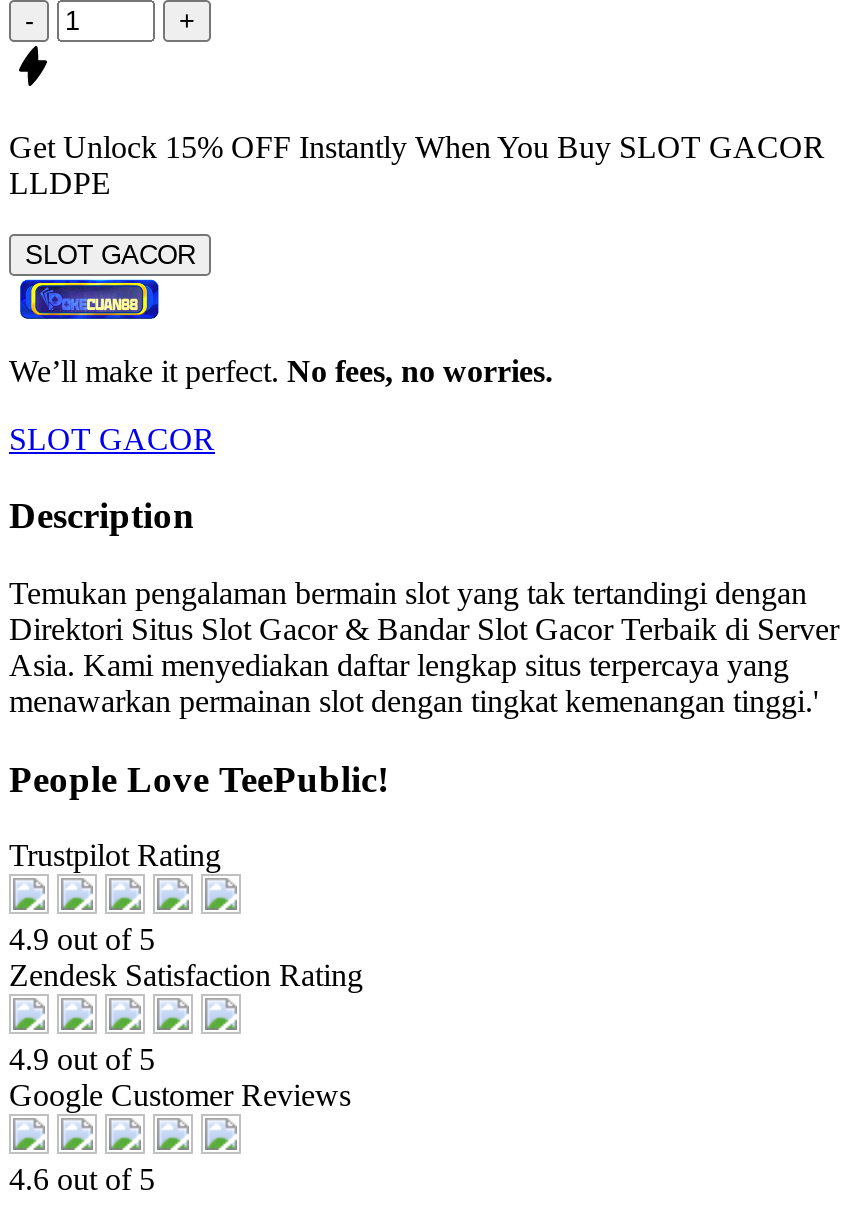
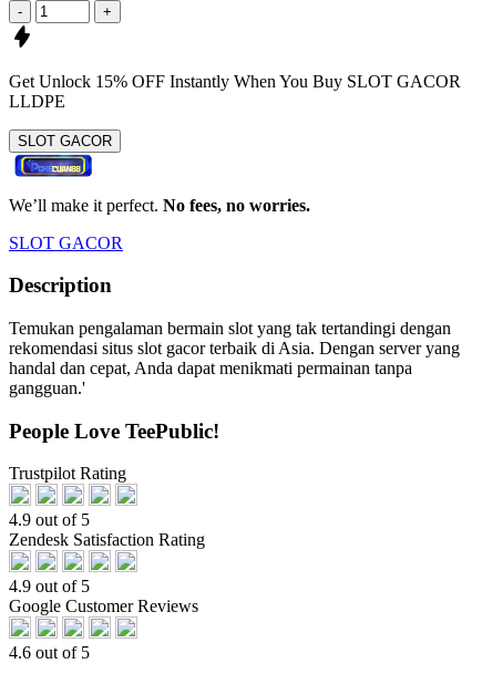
- Direktori Situs Slot Gacor & Bandar Slot Gacor Terbaik di Server
- Asia. Kami menyediakan daftar lengkap situs terpercaya yang
- menawarkan permainan slot dengan tingkat kemenangan tinggi.'
+ rekomendasi situs slot gacor terbaik di Asia. Dengan server yang
+ handal dan cepat, Anda dapat menikmati permainan tanpa
+ gangguan.'
